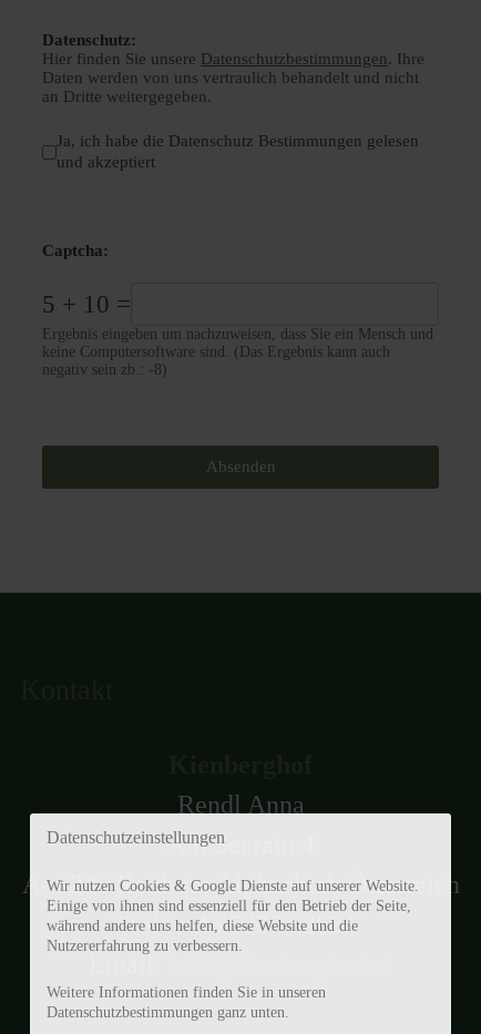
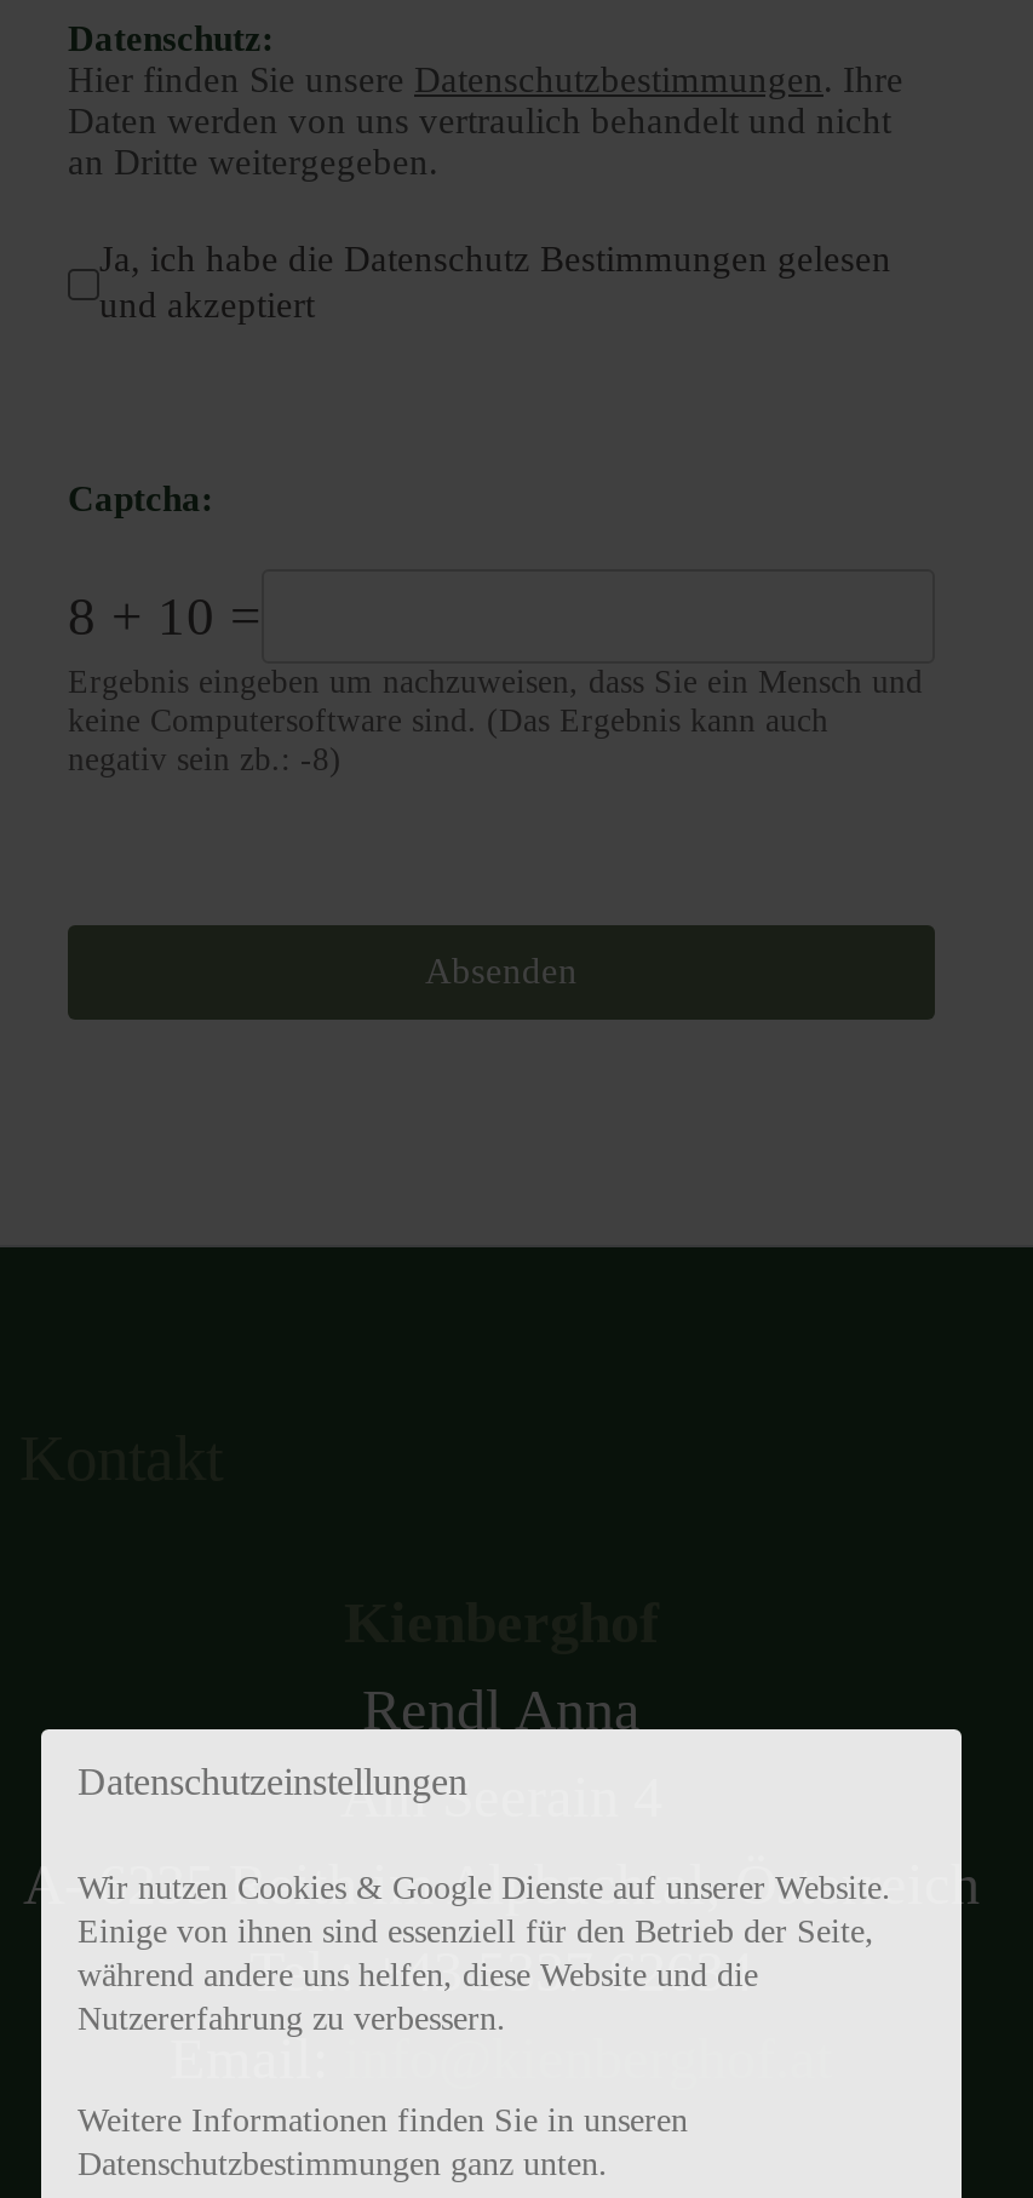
- 5 + 10 =
+ 8 + 10 =
